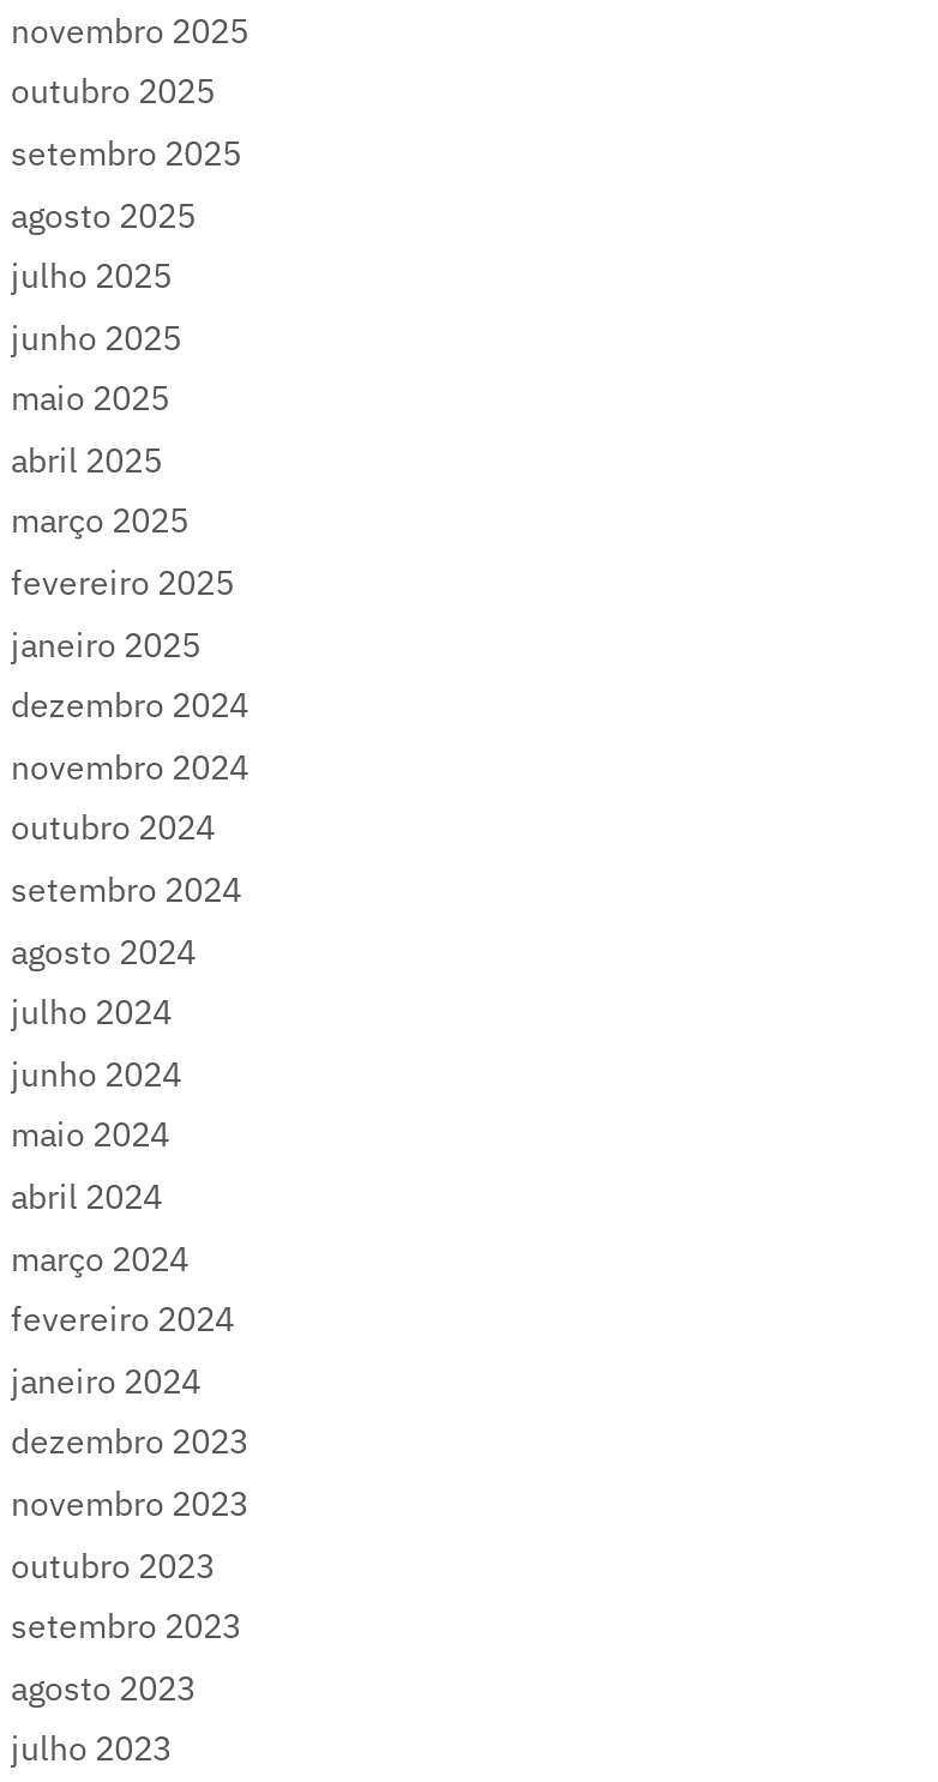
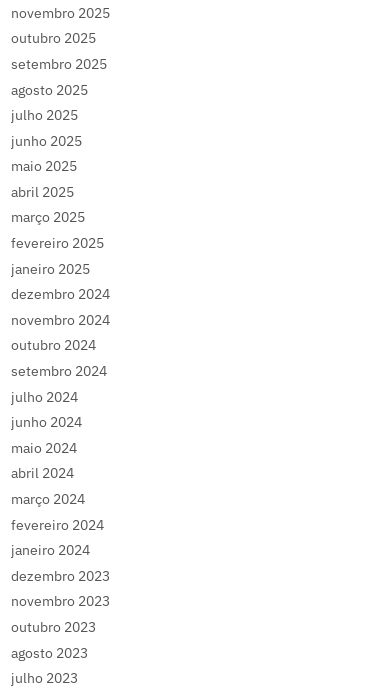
- agosto 2024

- setembro 2023
